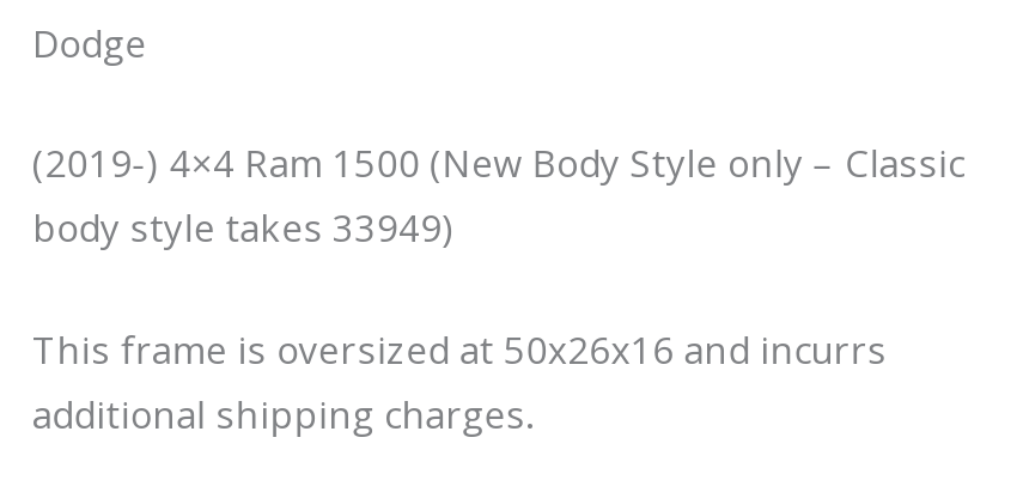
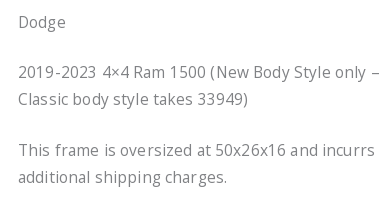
- (2019-) 4×4 Ram 1500 (New Body Style only – Classic
- body style takes 33949)
+ 2019-2023 4×4 Ram 1500 (New Body Style only –
+ Classic body style takes 33949)
